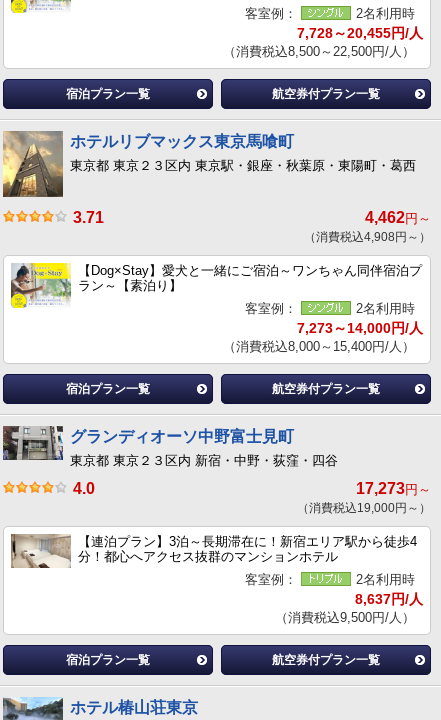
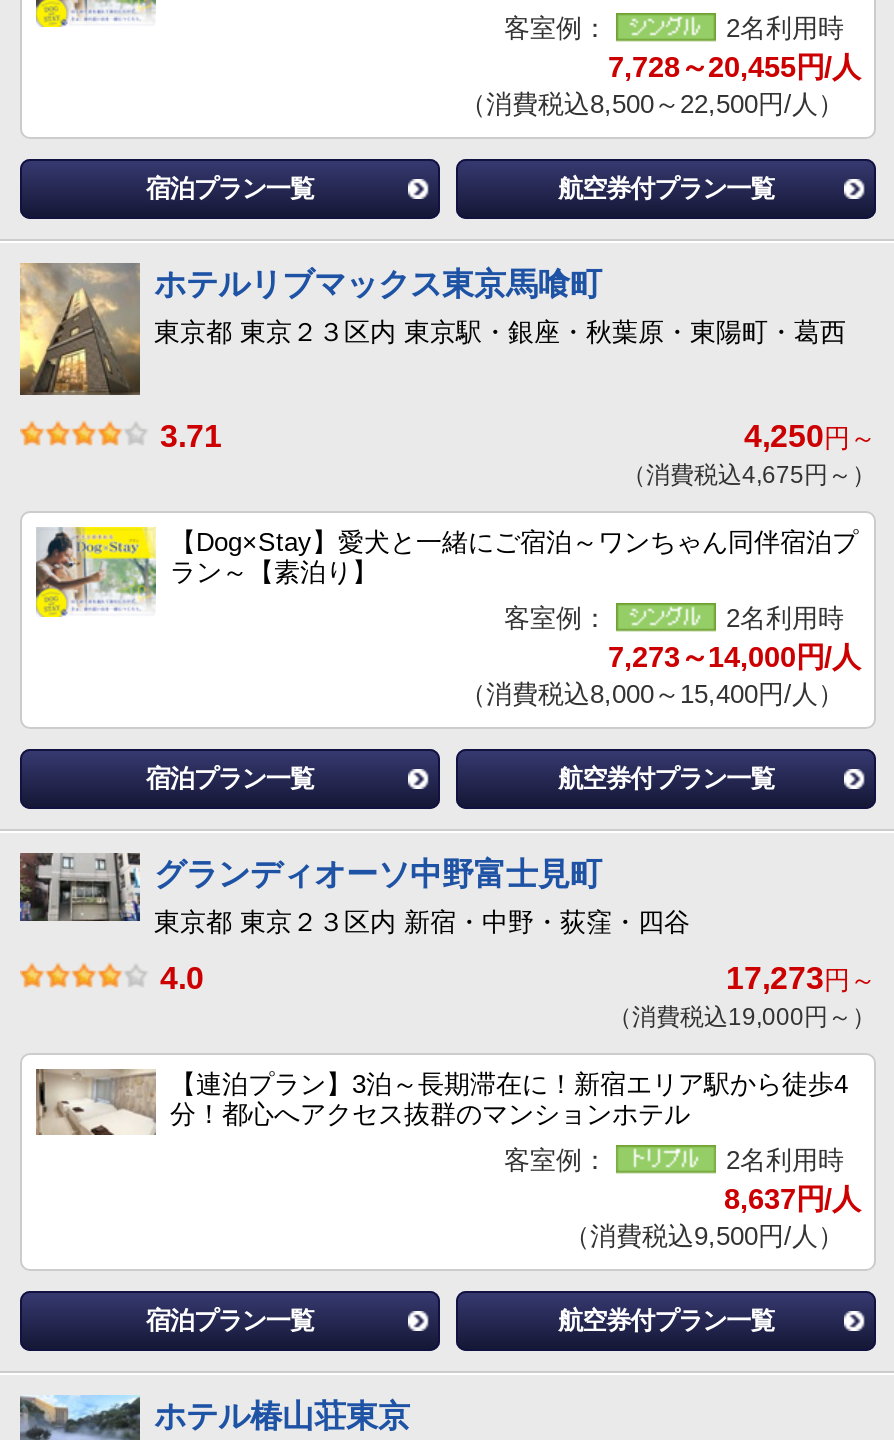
- 4,462円～
+ 4,250円～

- （消費税込4,908円～）
+ （消費税込4,675円～）
